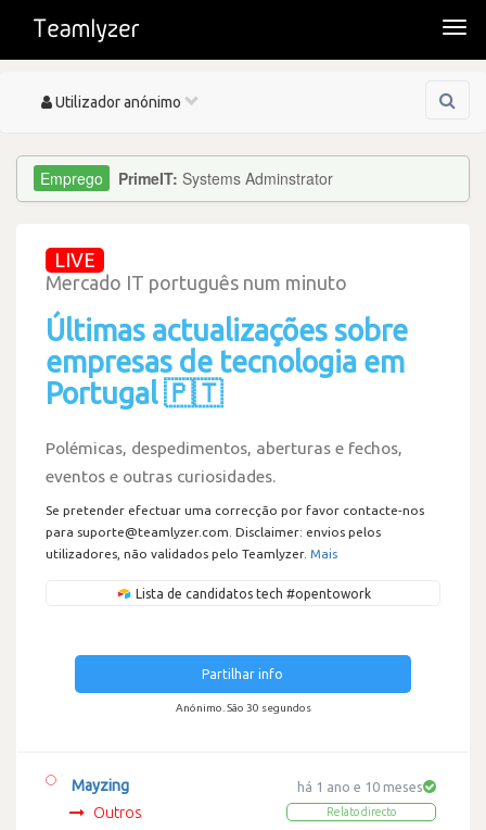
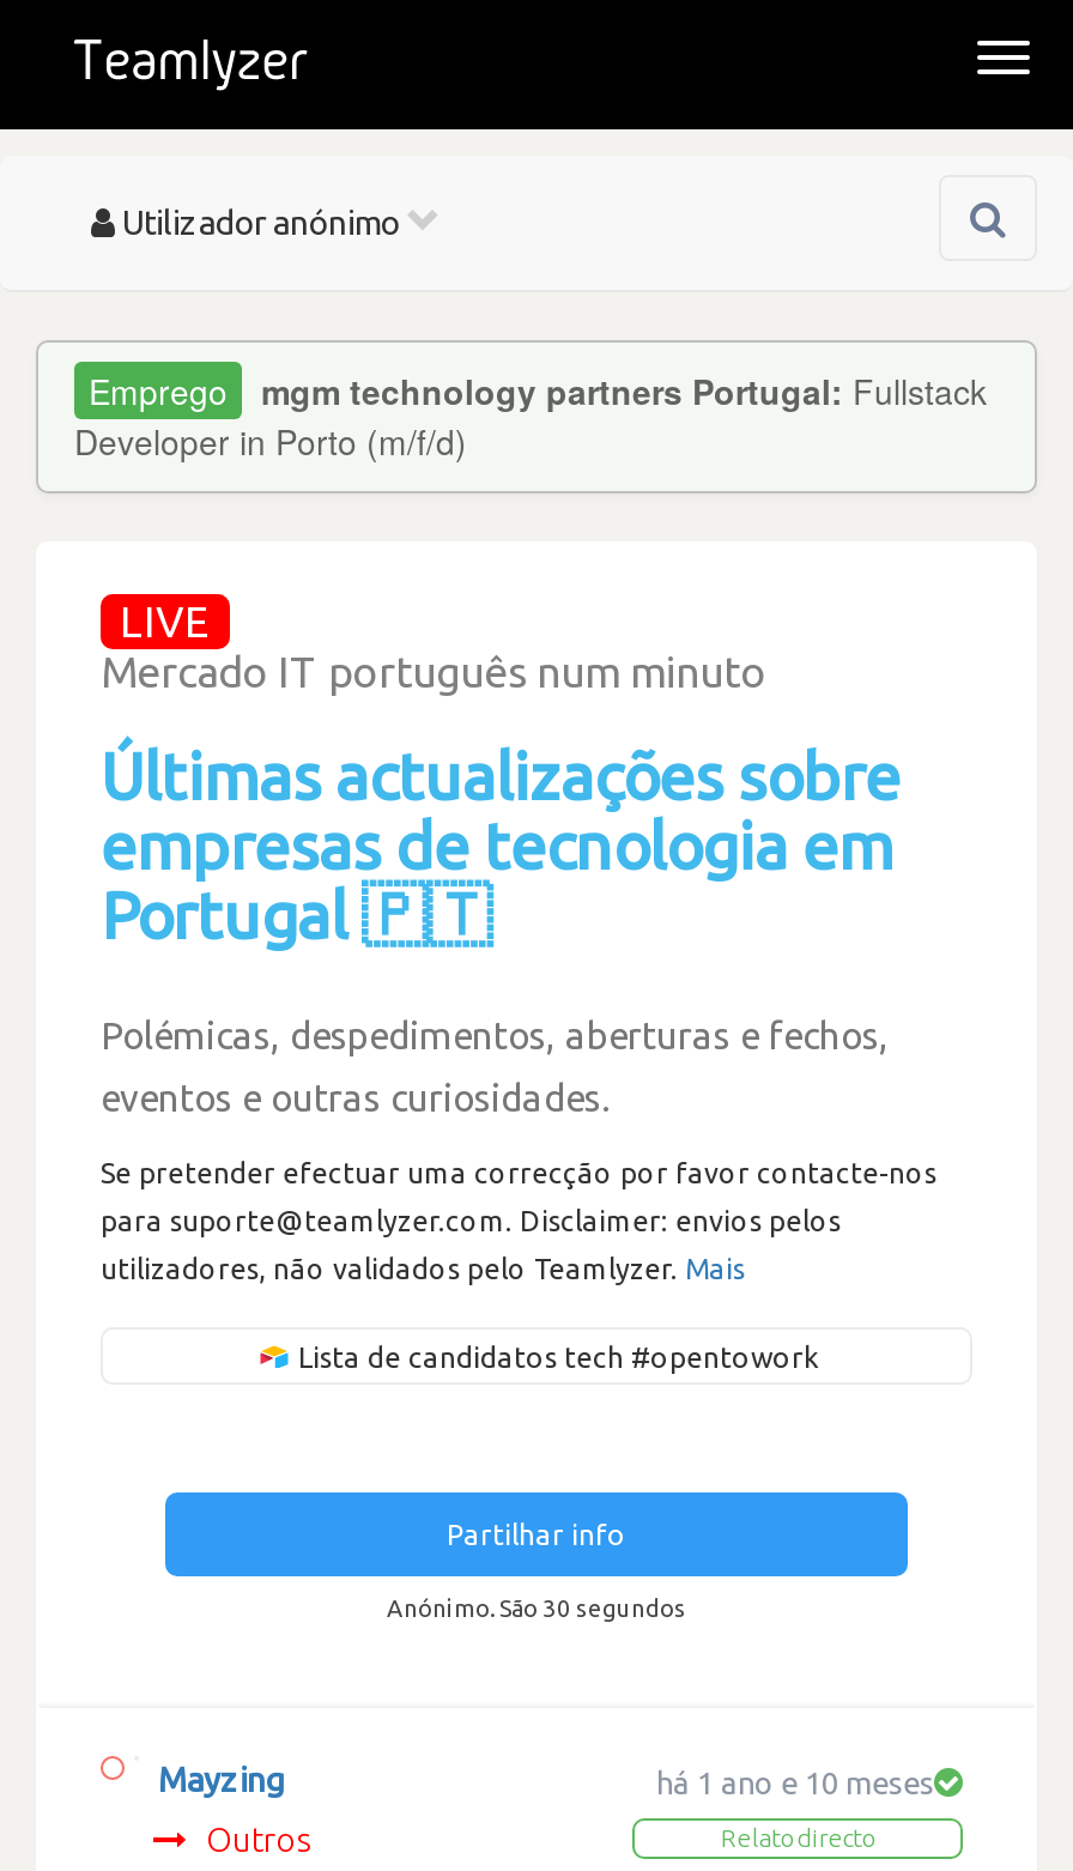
- PrimeIT: Systems Adminstrator
+ mgm technology partners Portugal: Fullstack
+ Developer in Porto (m/f/d)
